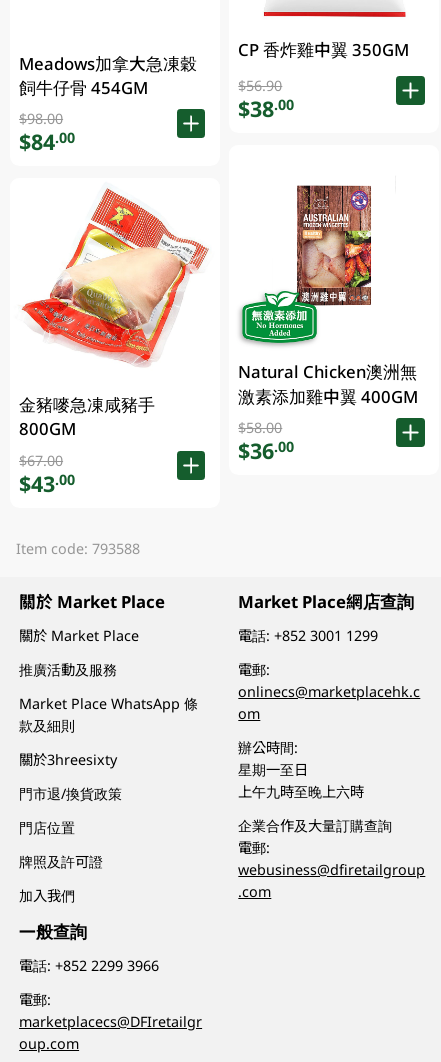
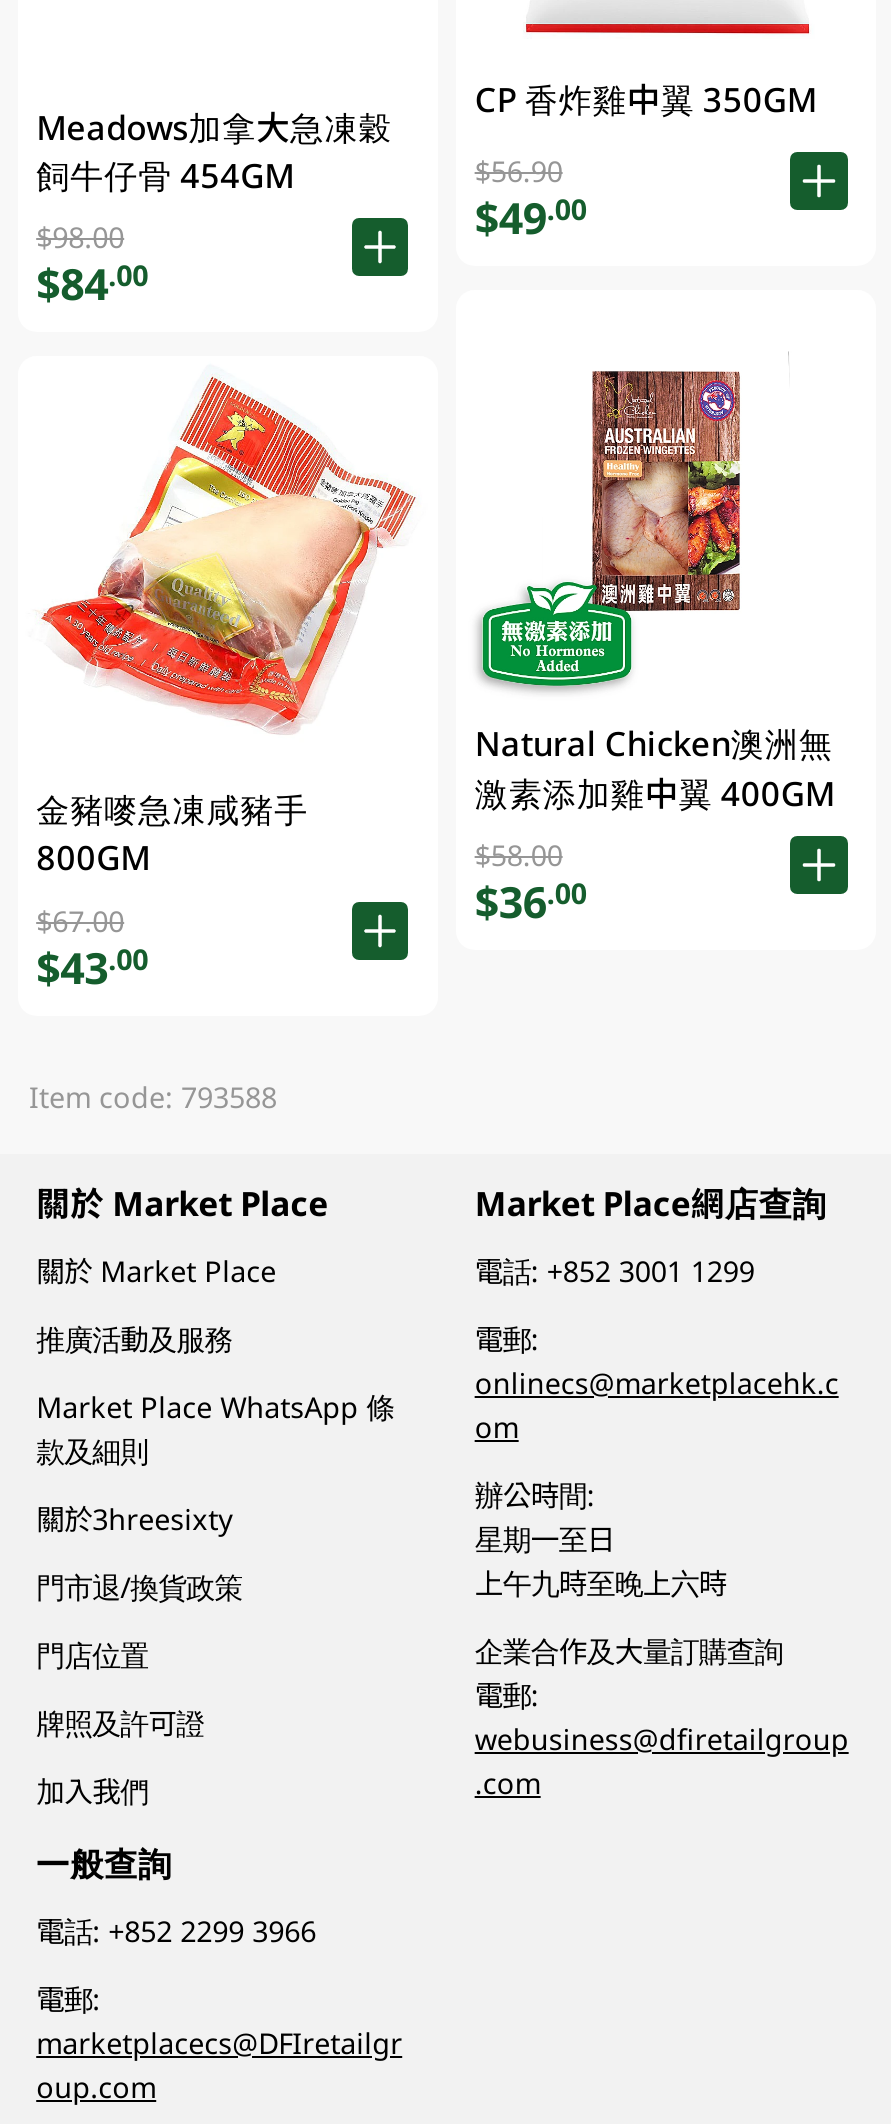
- $38.00
+ $49.00
